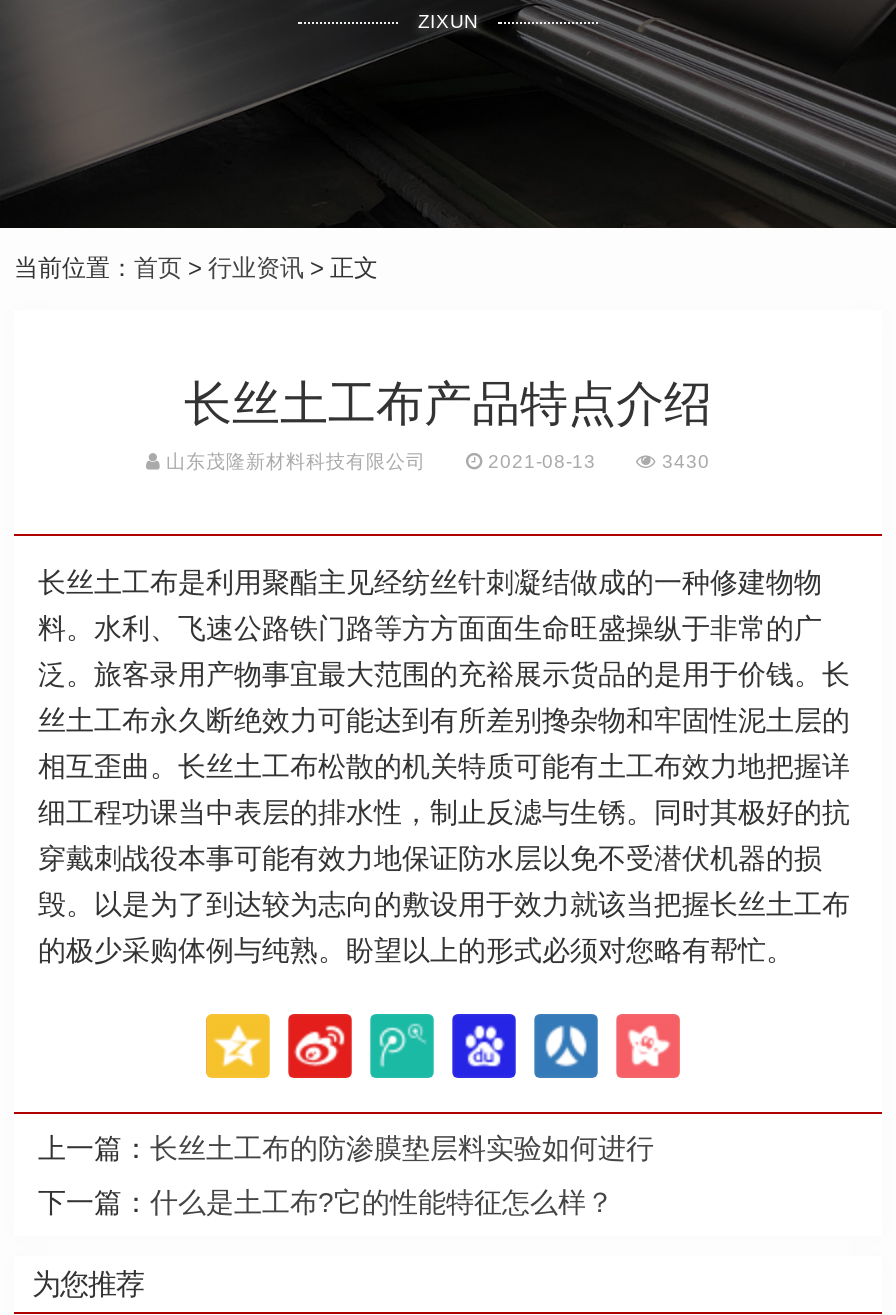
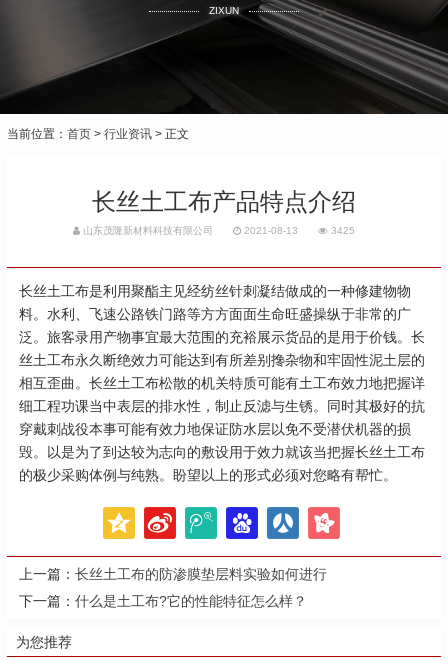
- 3430
+ 3425
